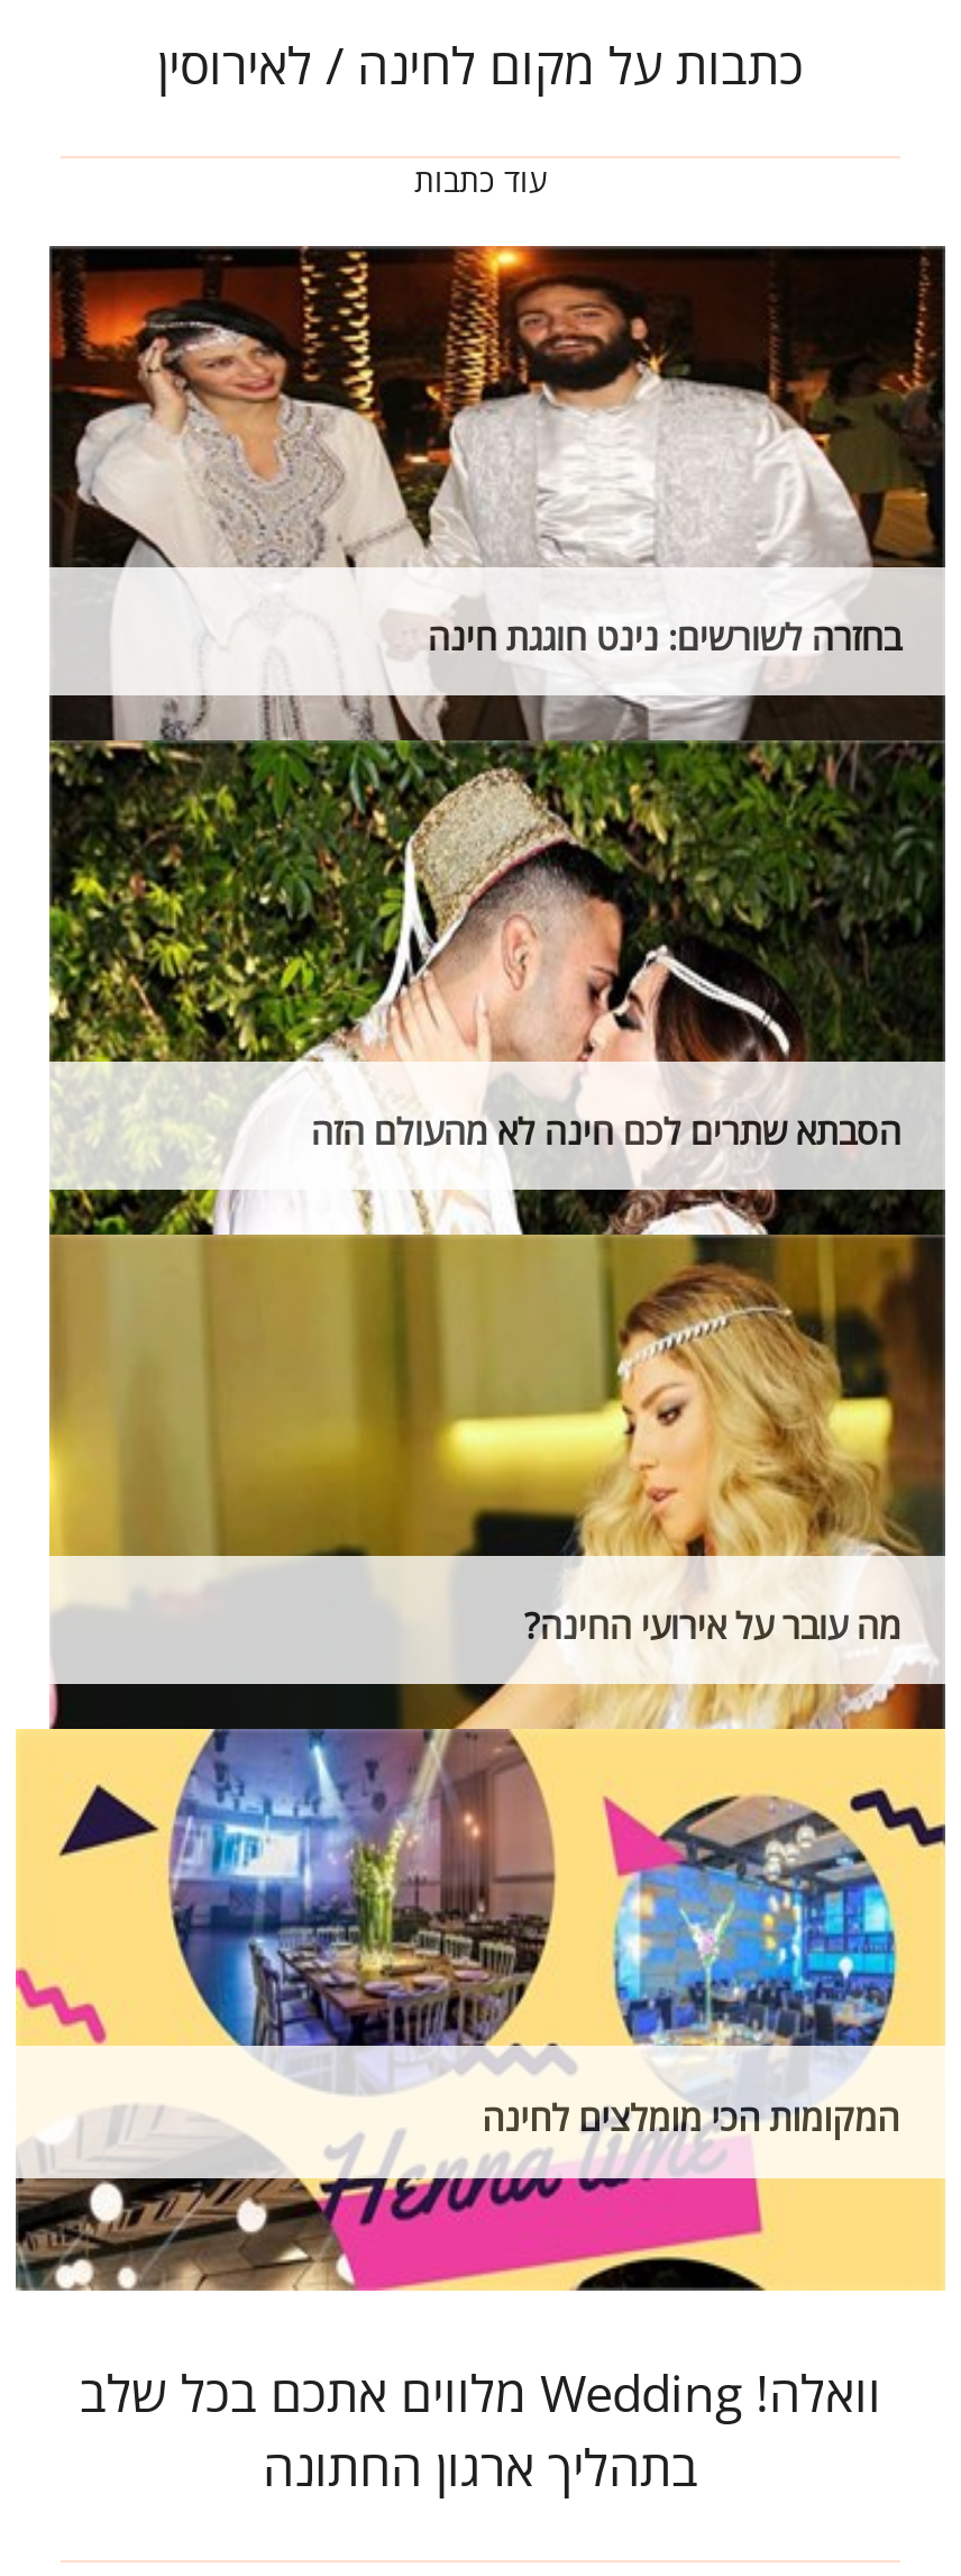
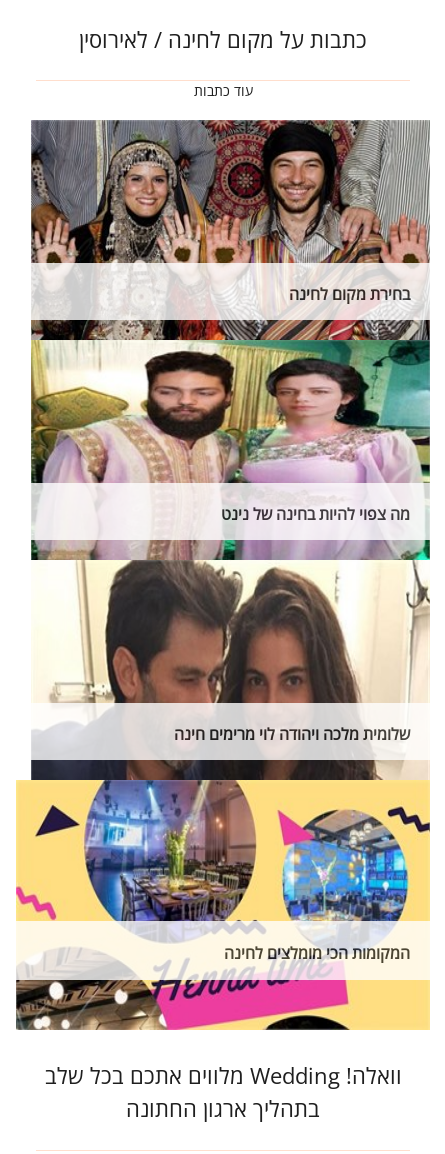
- [image]
- בחזרה לשורשים: נינט חוגגת חינה
+ [image]
+ בחירת מקום לחינה

- הסבתא שתרים לכם חינה לא מהעולם הזה
+ מה צפוי להיות בחינה של נינט

- מה עובר על אירועי החינה?
+ שלומית מלכה ויהודה לוי מרימים חינה
